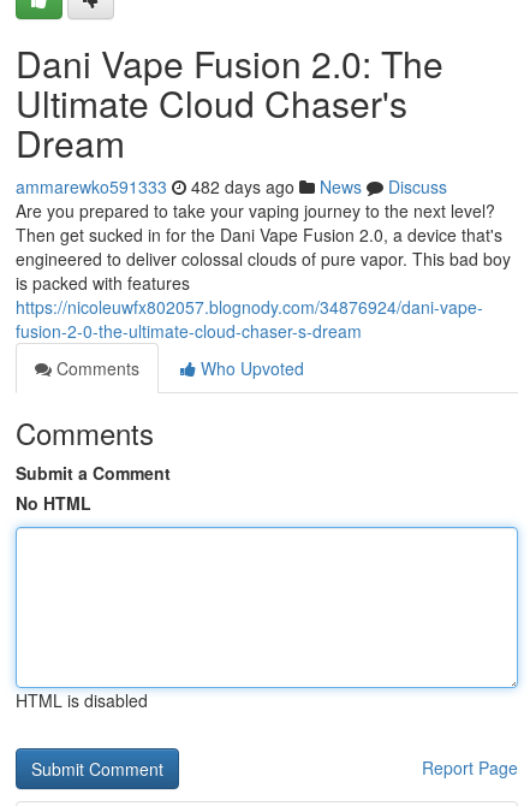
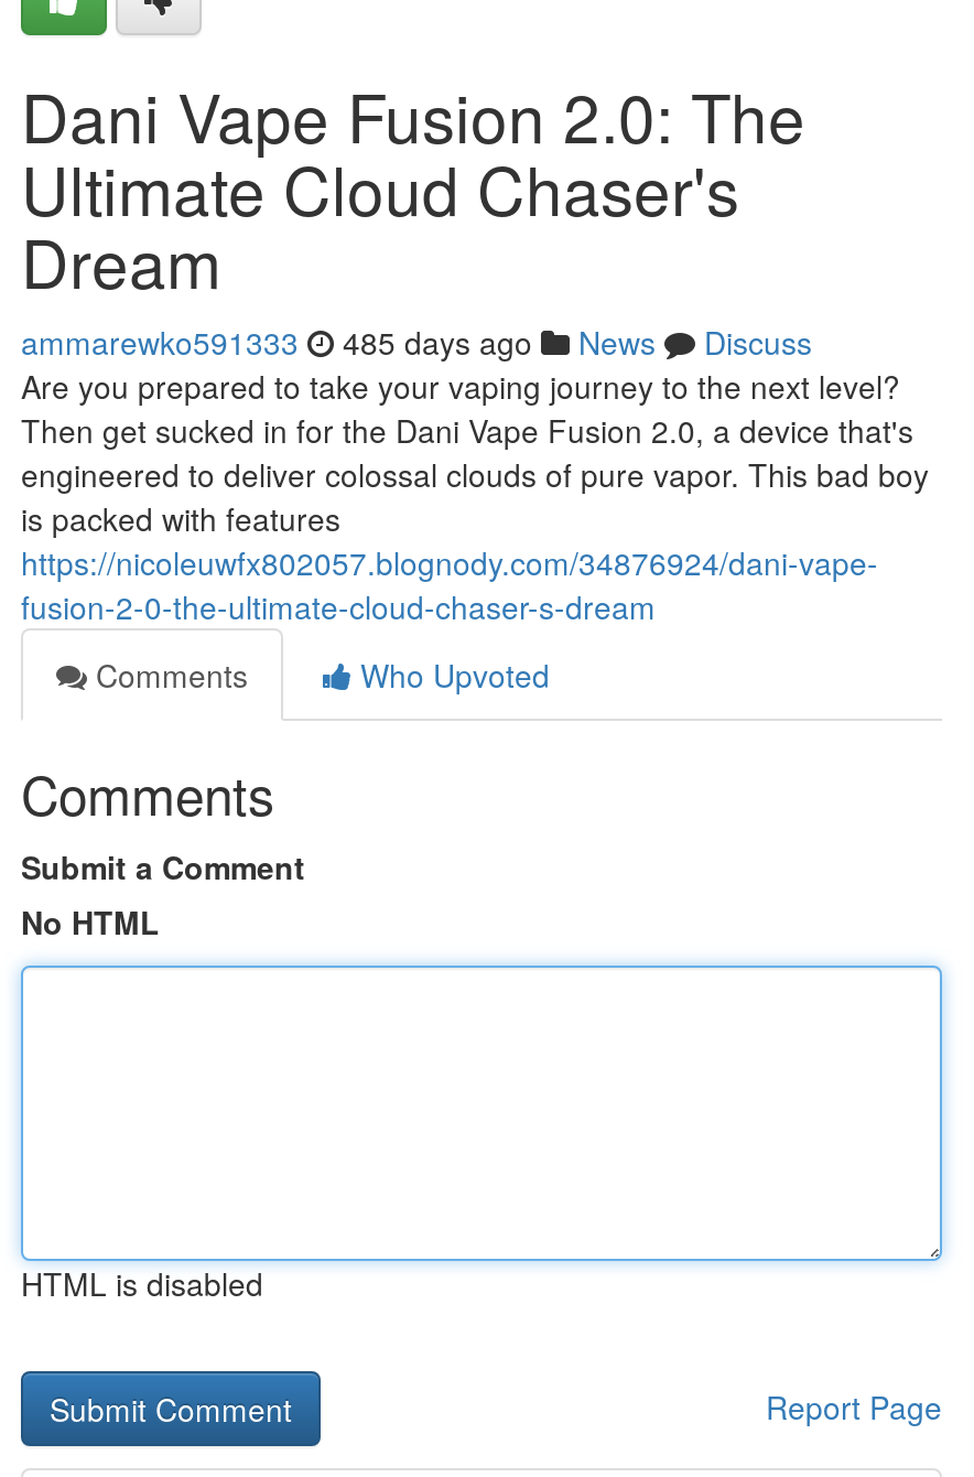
- ammarewko591333 482 days ago News Discuss
+ ammarewko591333 485 days ago News Discuss
